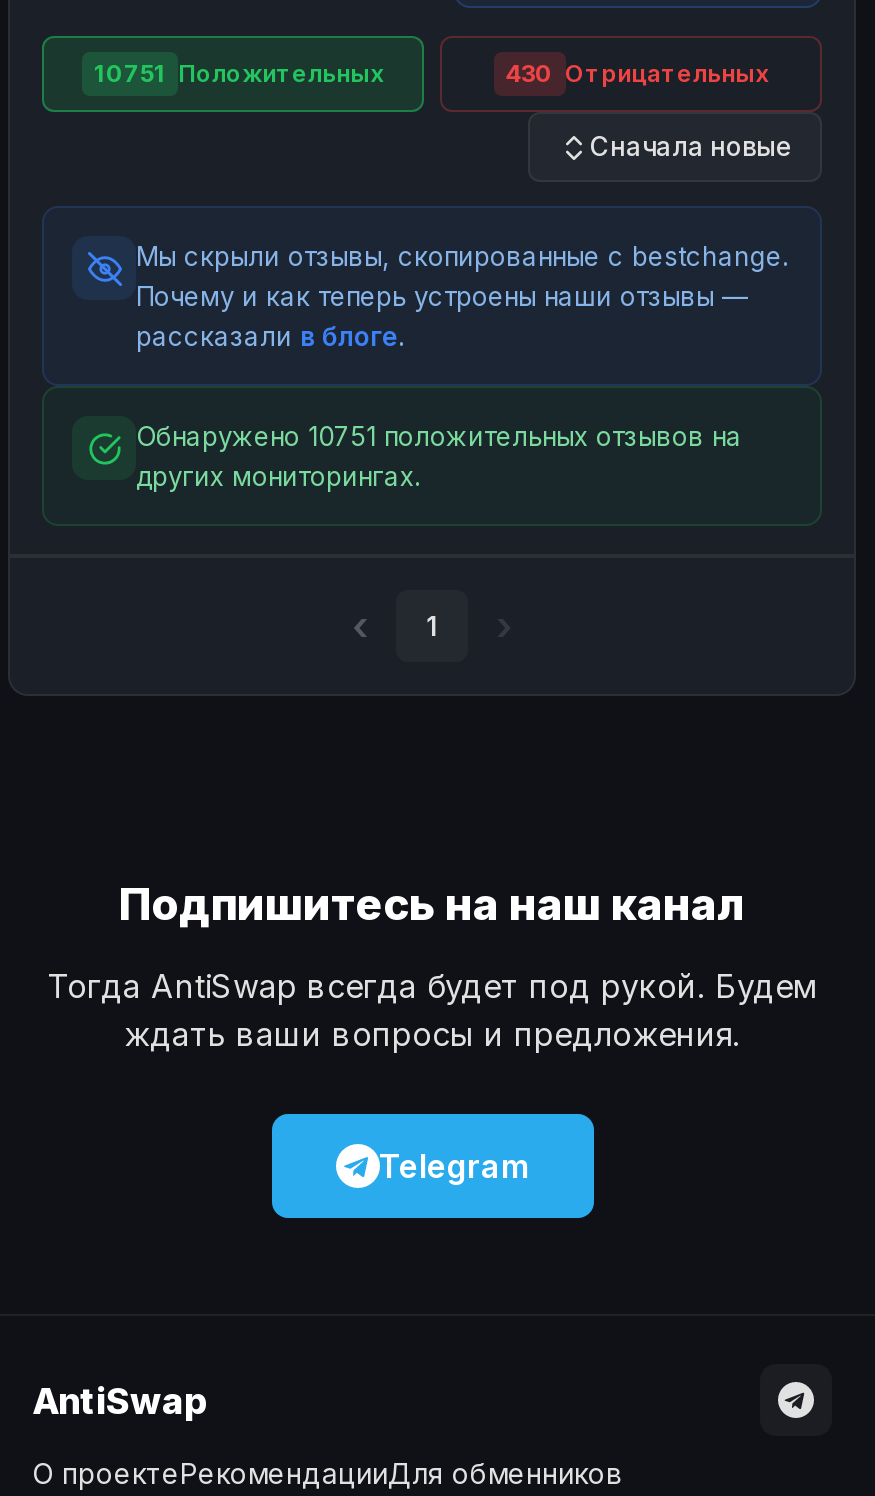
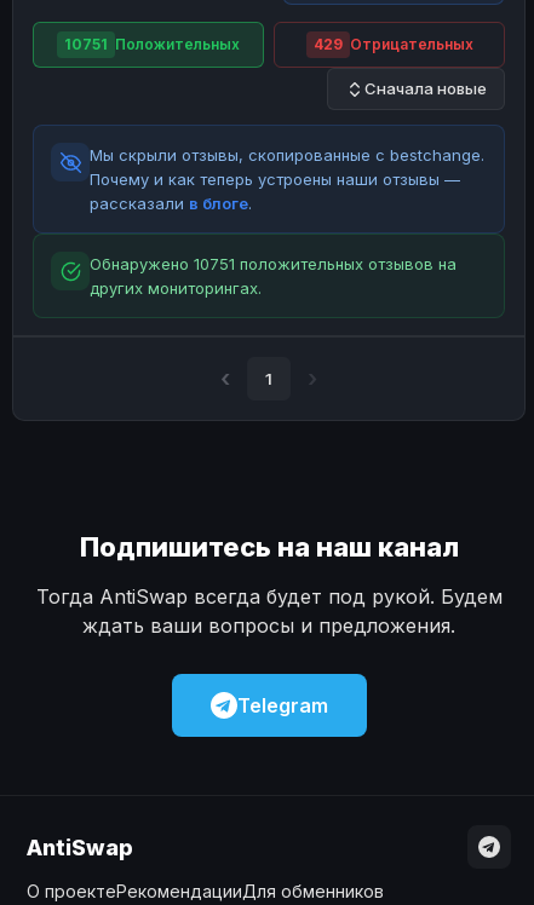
- 430 Отрицательных
+ 429 Отрицательных
